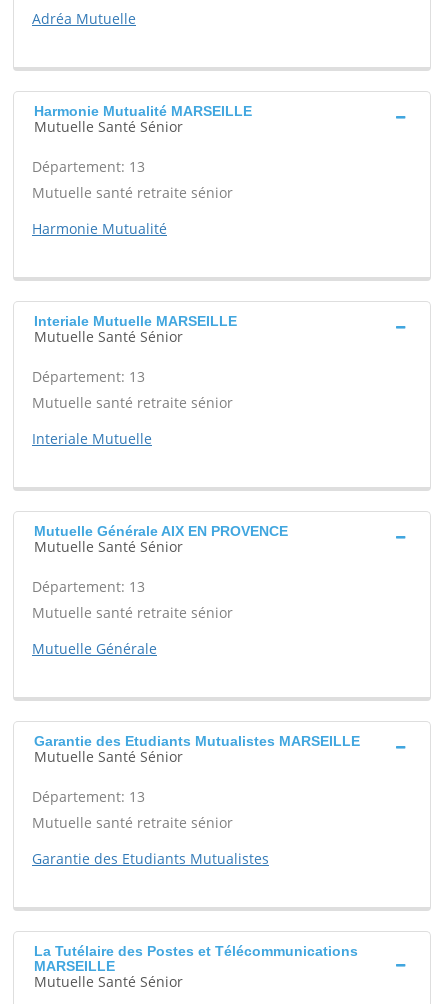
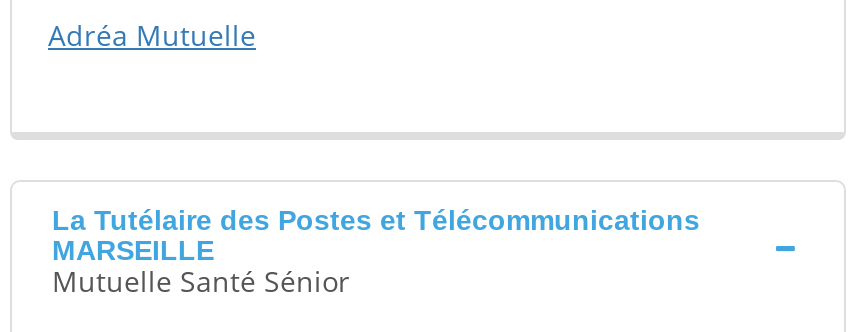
- Harmonie Mutualité MARSEILLE
- Mutuelle Santé Sénior
- Département: 13
- Mutuelle santé retraite sénior
- Harmonie Mutualité

- Interiale Mutuelle MARSEILLE
- Mutuelle Santé Sénior
- Département: 13
- Mutuelle santé retraite sénior
- Interiale Mutuelle

- Mutuelle Générale AIX EN PROVENCE
- Mutuelle Santé Sénior
- Département: 13
- Mutuelle santé retraite sénior
- Mutuelle Générale

- Garantie des Etudiants Mutualistes MARSEILLE
- Mutuelle Santé Sénior
- Département: 13
- Mutuelle santé retraite sénior
- Garantie des Etudiants Mutualistes
